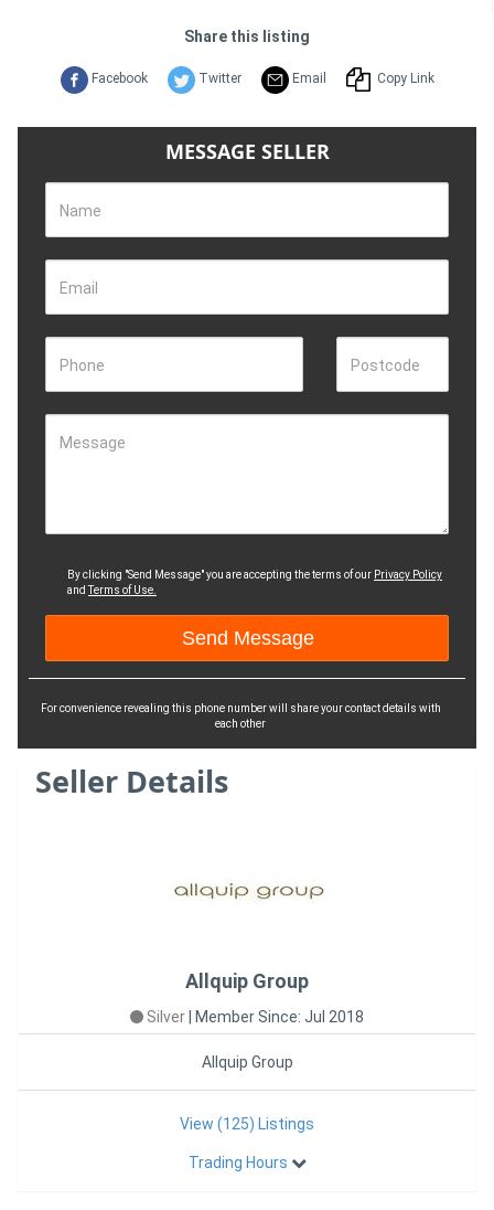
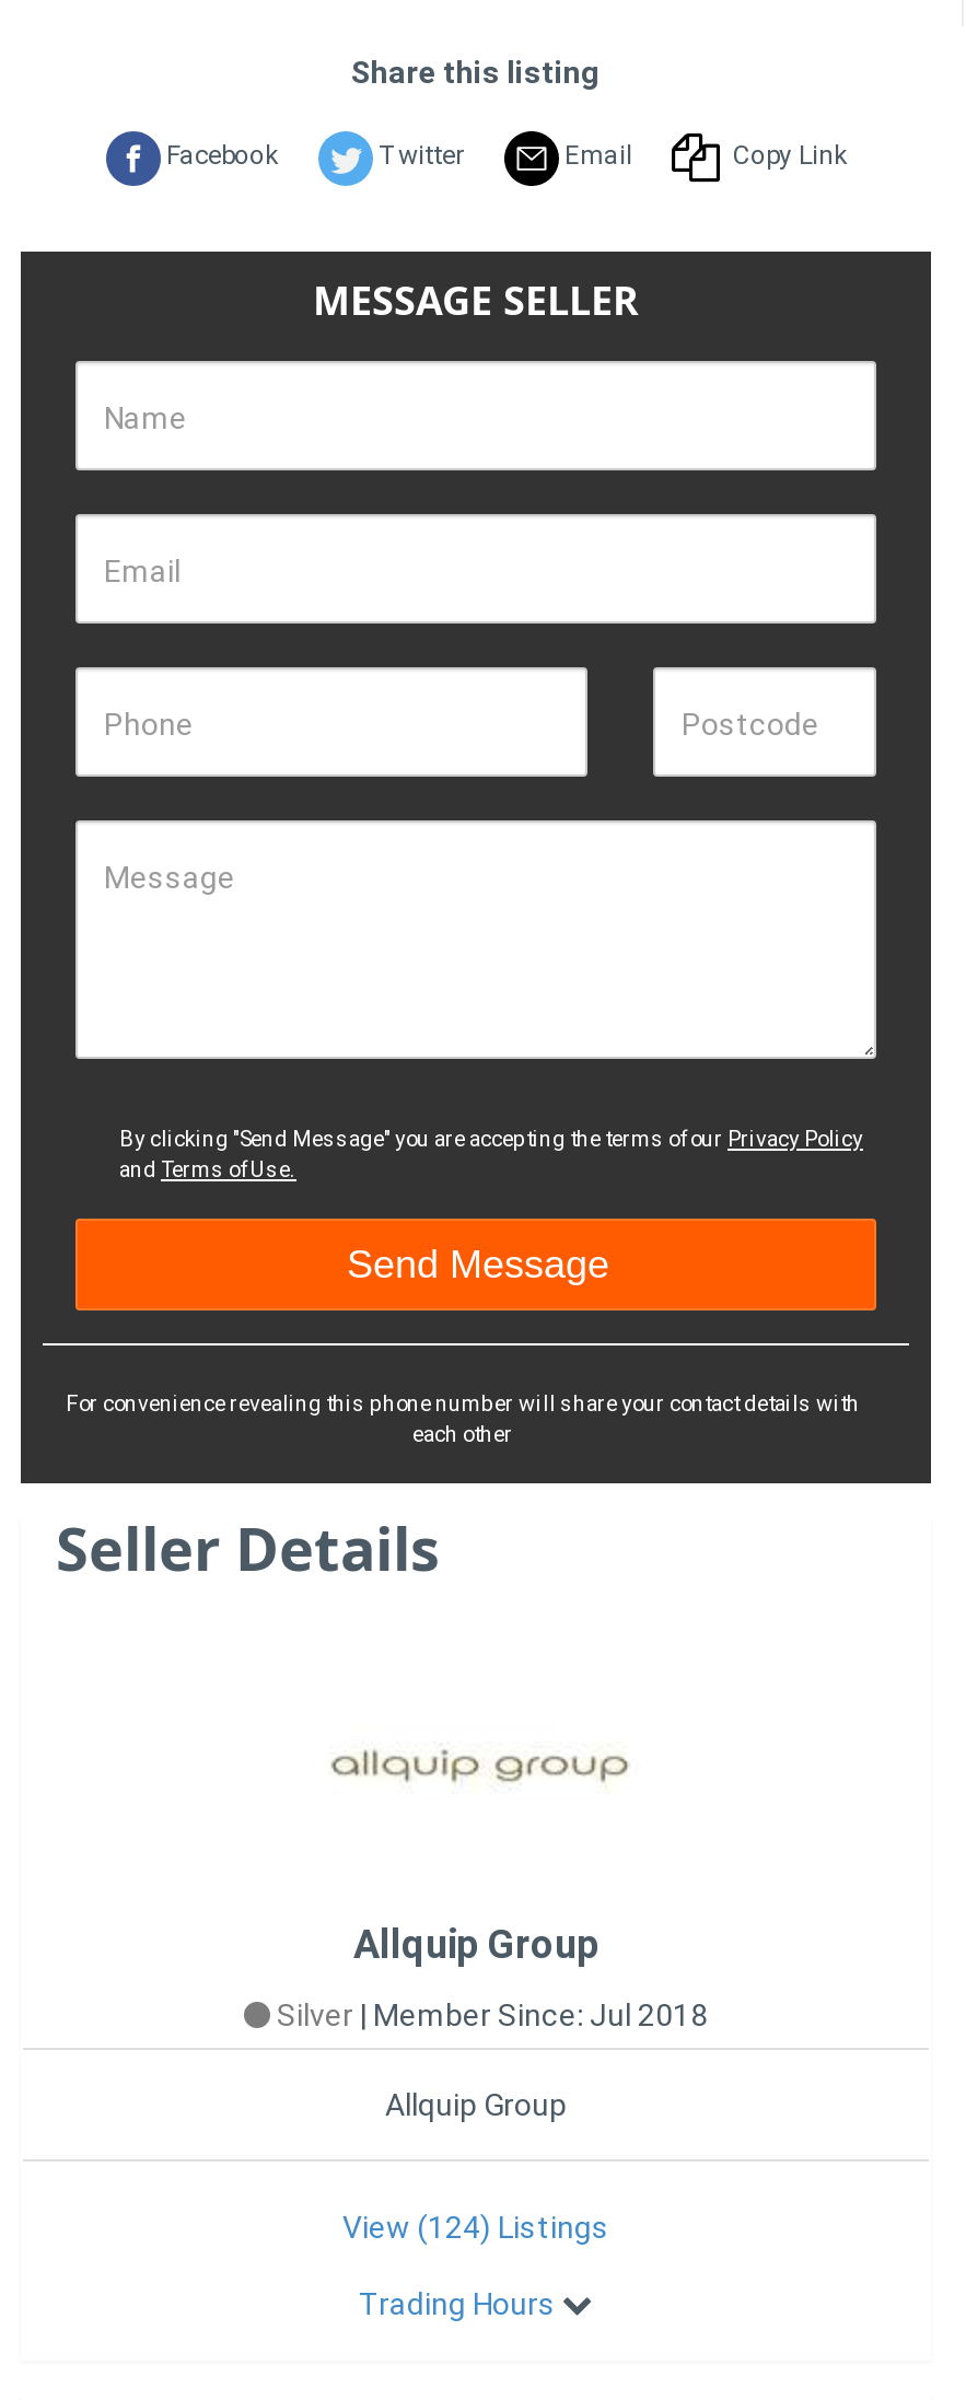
- View (125) Listings
+ View (124) Listings
